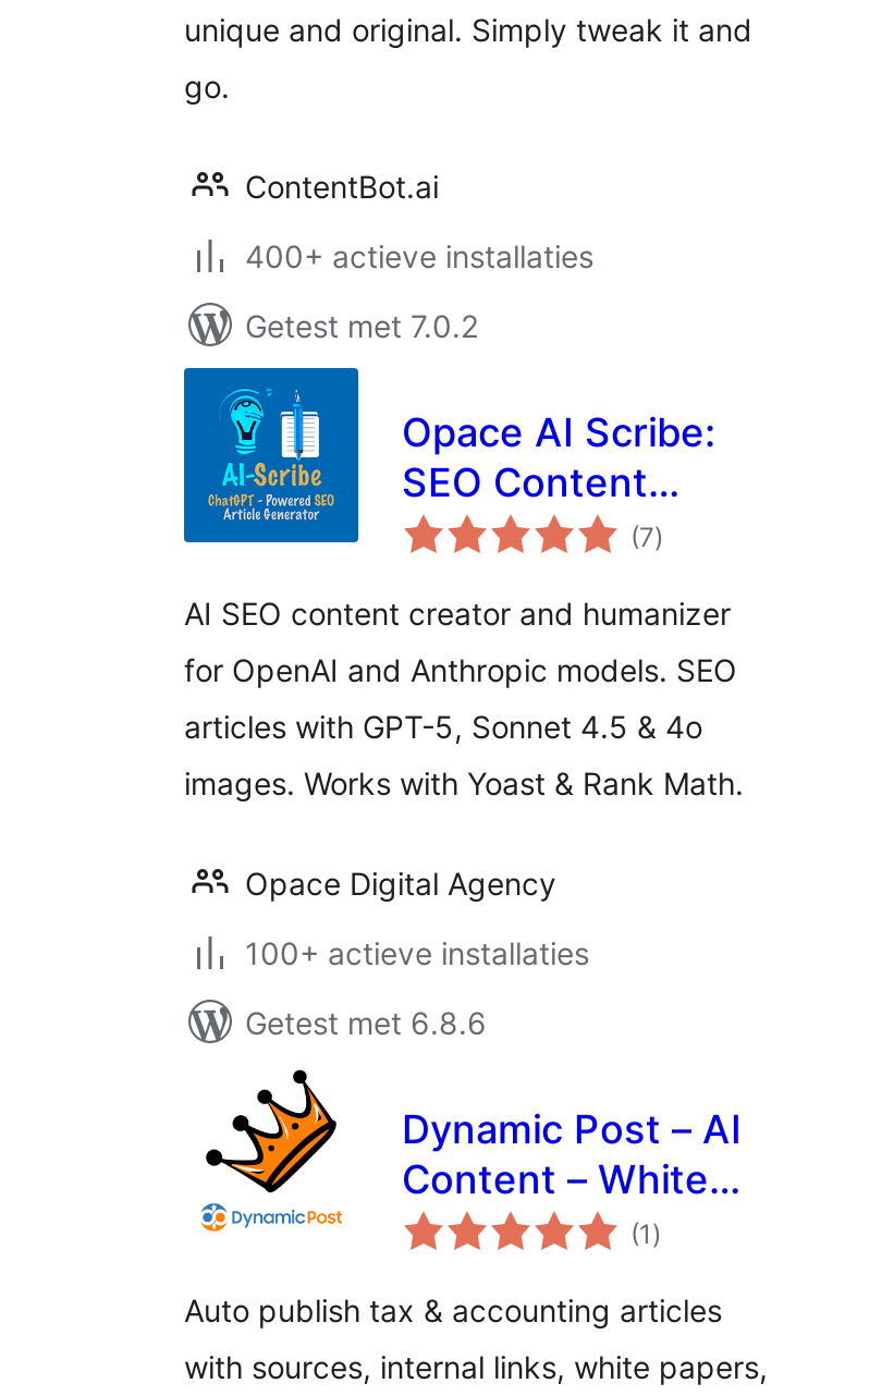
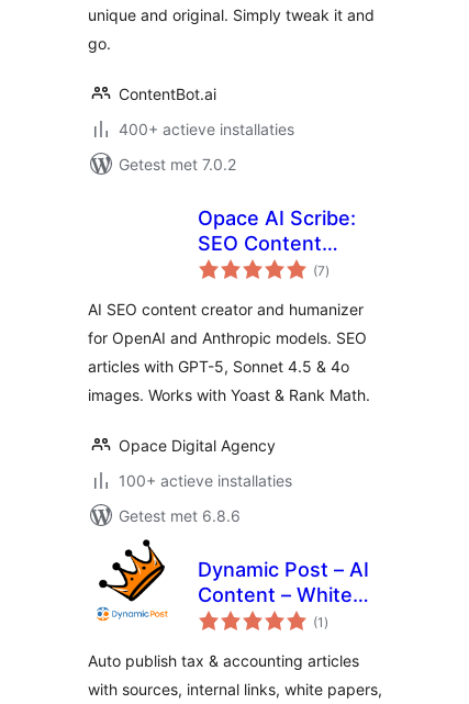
- [image]
